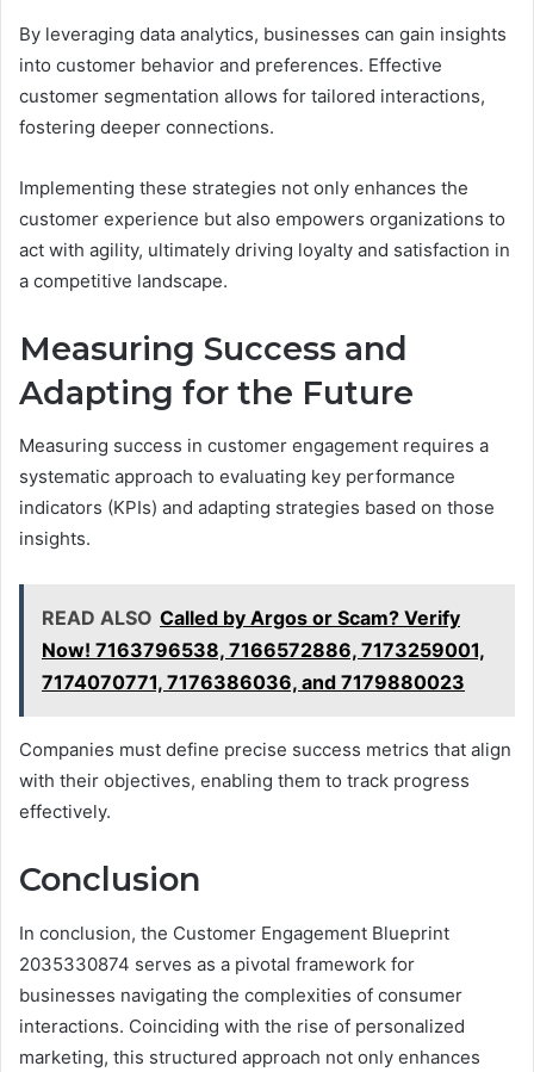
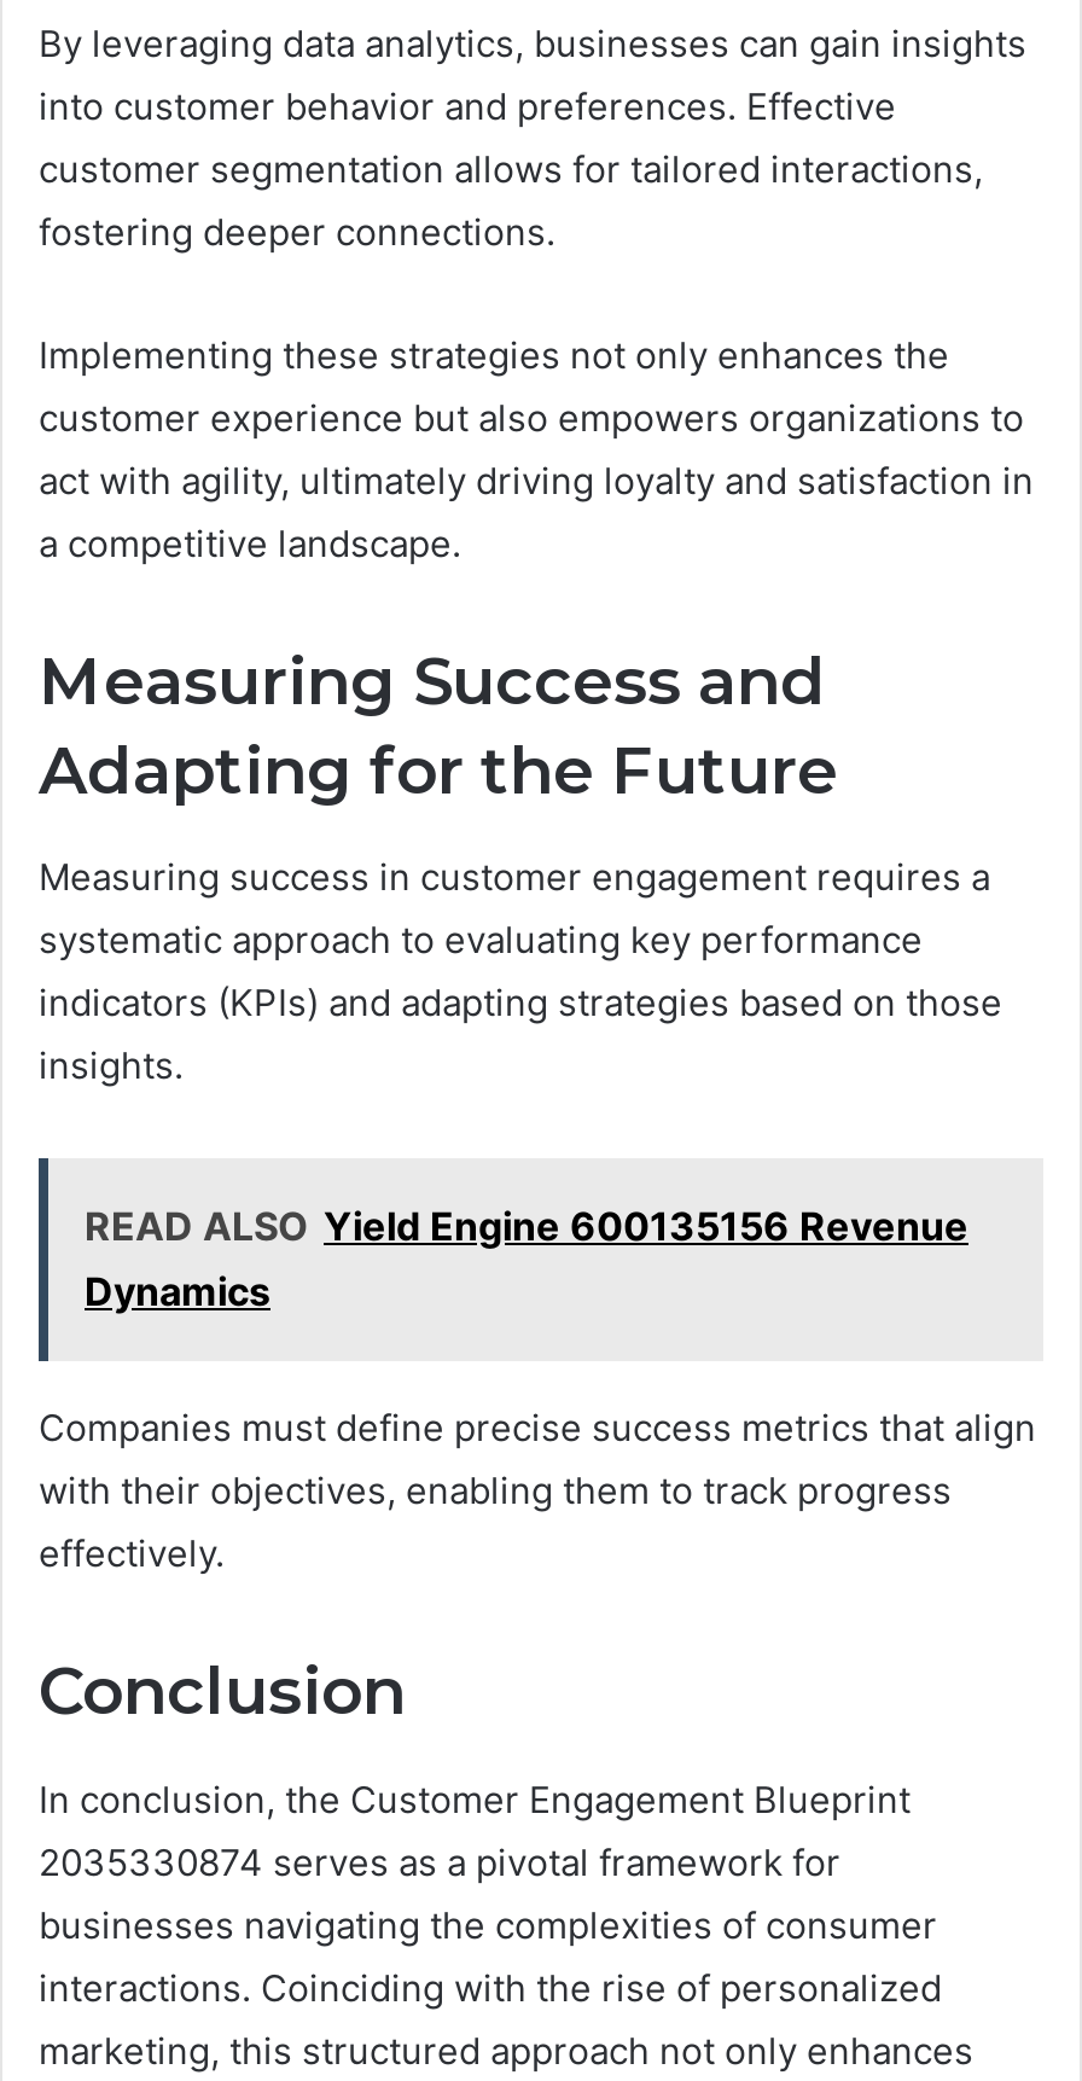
- READ ALSO Called by Argos or Scam? Verify
- Now! 7163796538, 7166572886, 7173259001,
- 7174070771, 7176386036, and 7179880023
+ READ ALSO Yield Engine 600135156 Revenue
+ Dynamics
